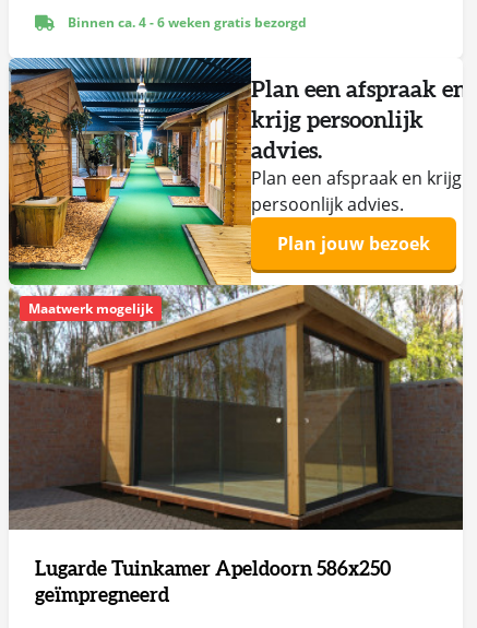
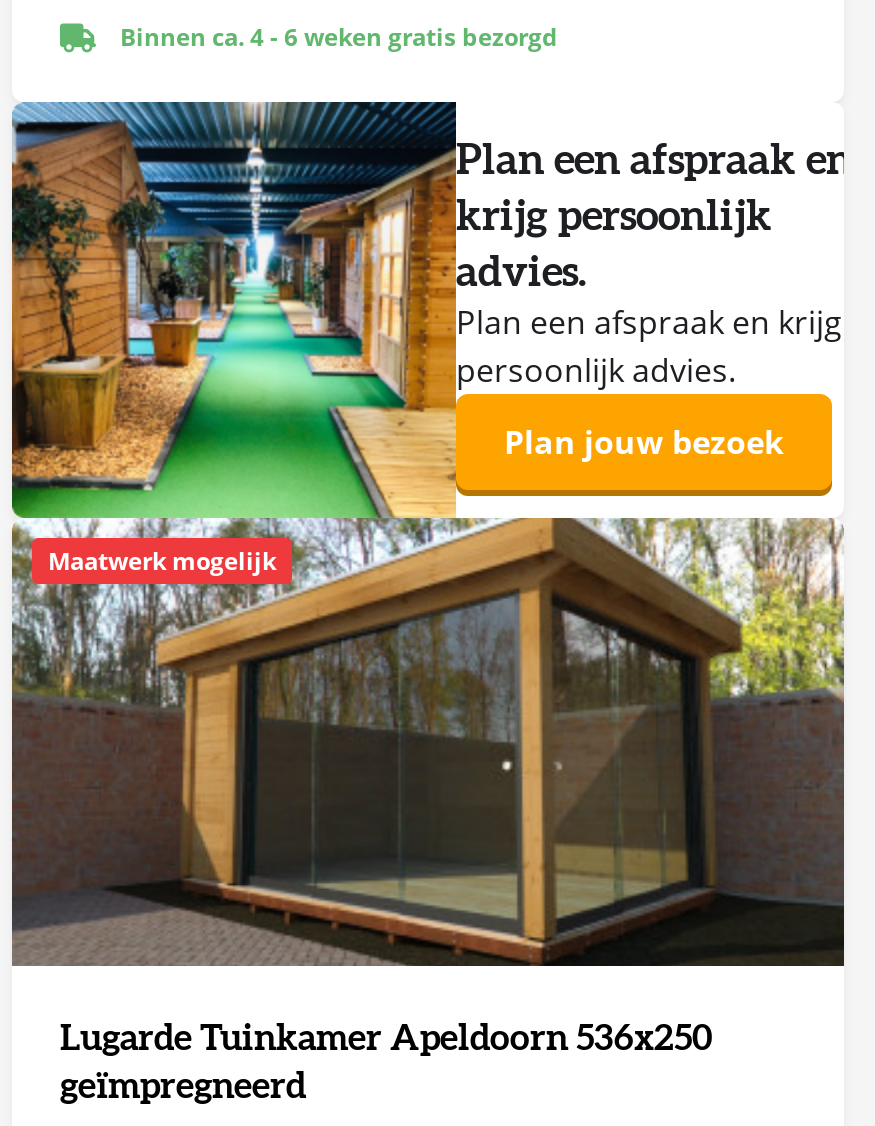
- Lugarde Tuinkamer Apeldoorn 586x250
+ Lugarde Tuinkamer Apeldoorn 536x250
